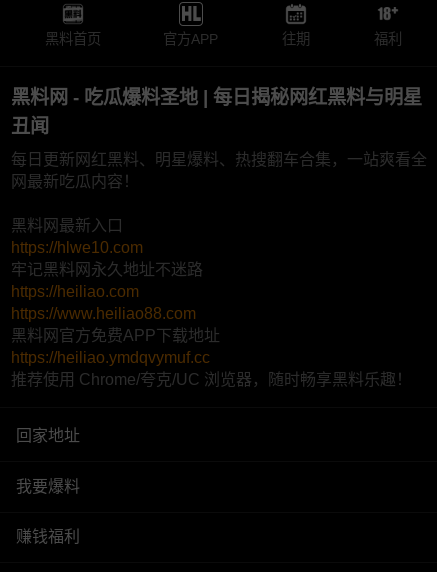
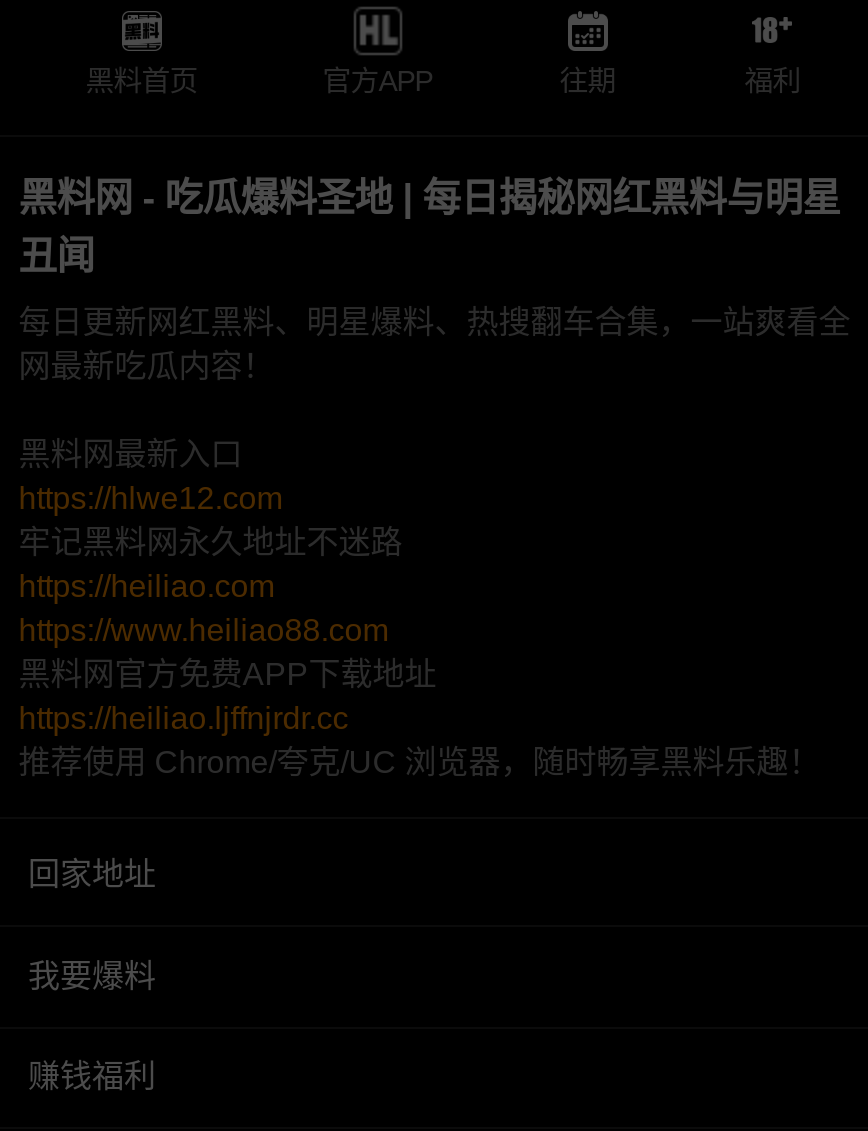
- https://hlwe10.com
+ https://hlwe12.com

- https://heiliao.ymdqvymuf.cc
+ https://heiliao.ljffnjrdr.cc
